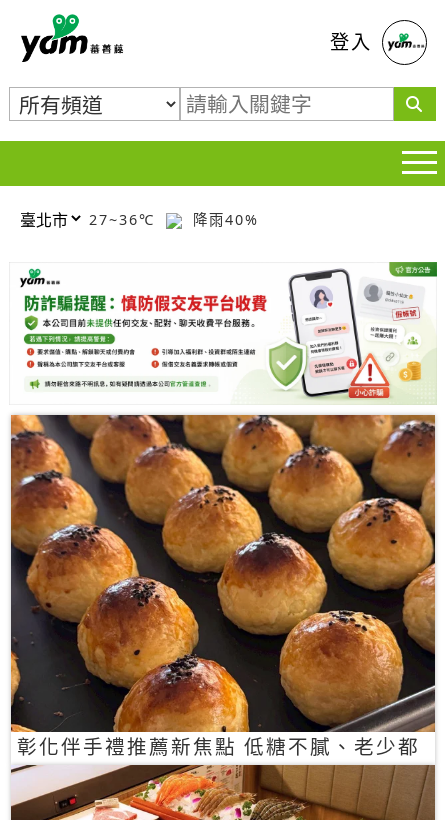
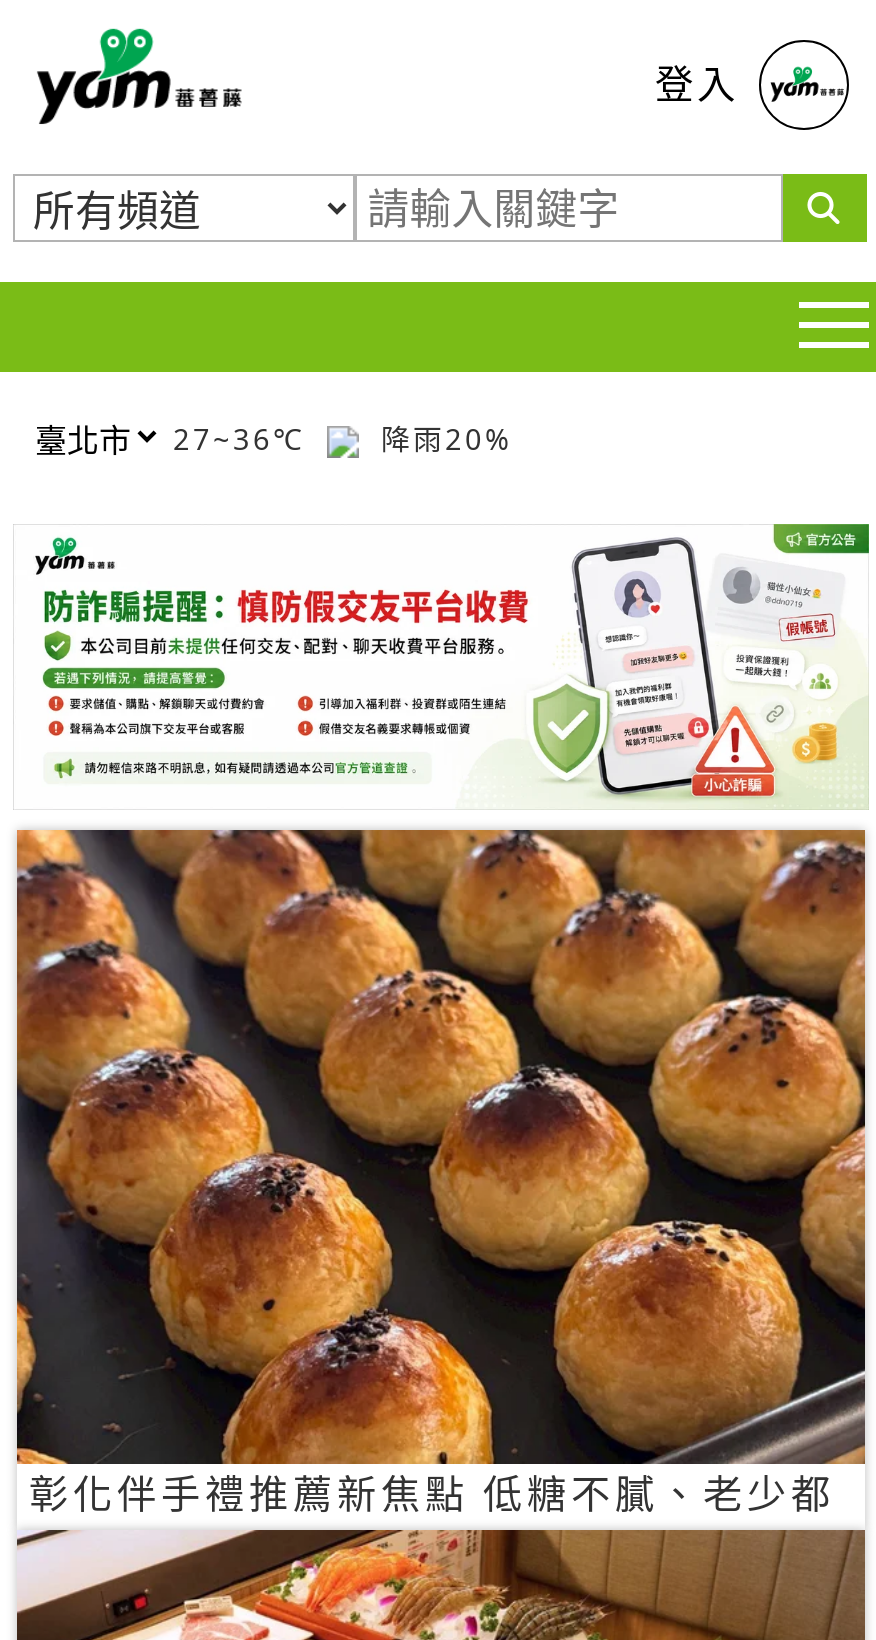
- 27~36℃ 降雨40%
+ 27~36℃ 降雨20%
